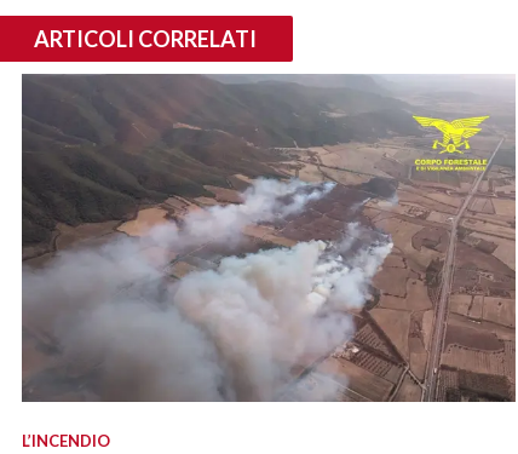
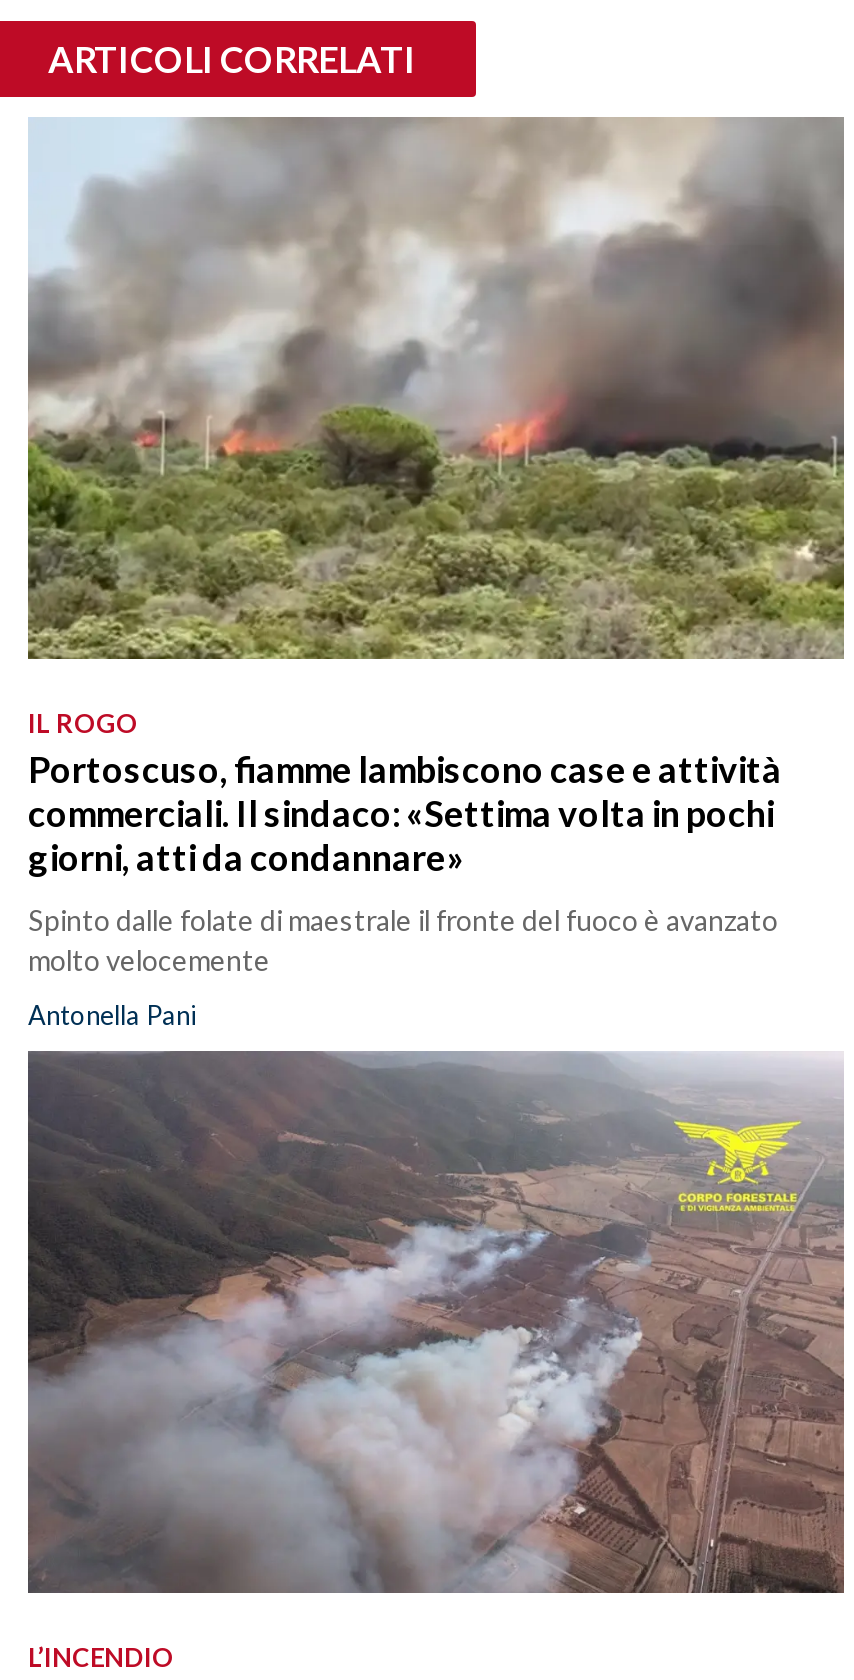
+ [image]
+ IL ROGO
+ Portoscuso, fiamme lambiscono case e attività
+ commerciali. Il sindaco: «Settima volta in pochi
+ giorni, atti da condannare»
+ Spinto dalle folate di maestrale il fronte del fuoco è avanzato
+ molto velocemente
+ Antonella Pani
